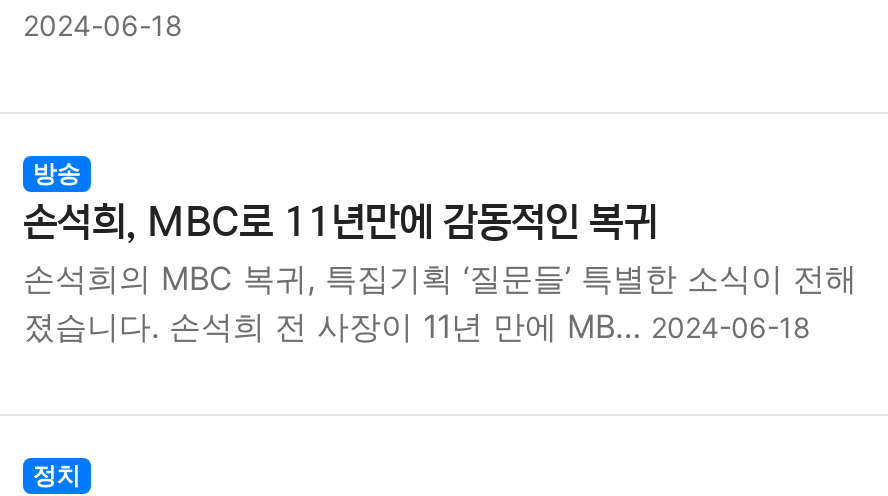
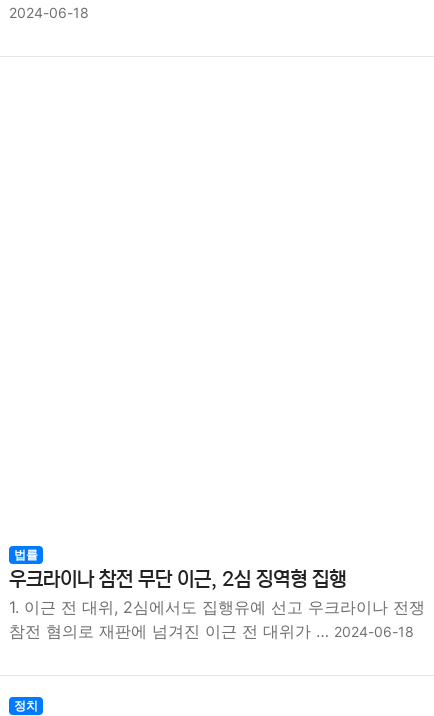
- 방송
- 손석희, MBC로 11년만에 감동적인 복귀
- 손석희의 MBC 복귀, 특집기획 ‘질문들’ 특별한 소식이 전해
- 졌습니다. 손석희 전 사장이 11년 만에 MB… 2024-06-18
+ 법률
+ 우크라이나 참전 무단 이근, 2심 징역형 집행
+ 1. 이근 전 대위, 2심에서도 집행유예 선고 우크라이나 전쟁
+ 참전 혐의로 재판에 넘겨진 이근 전 대위가 … 2024-06-18
